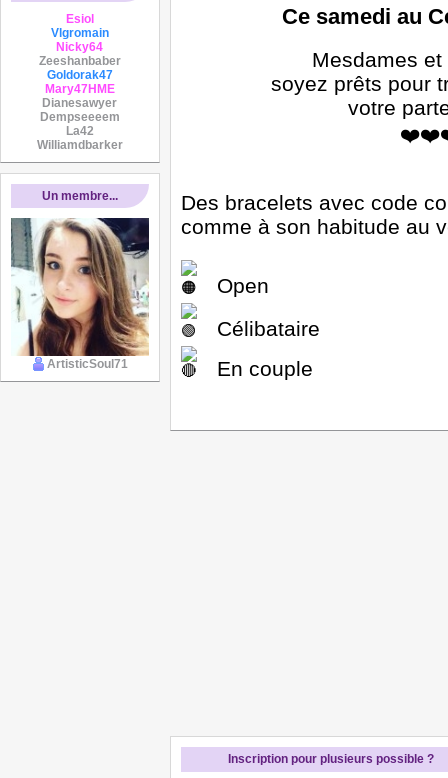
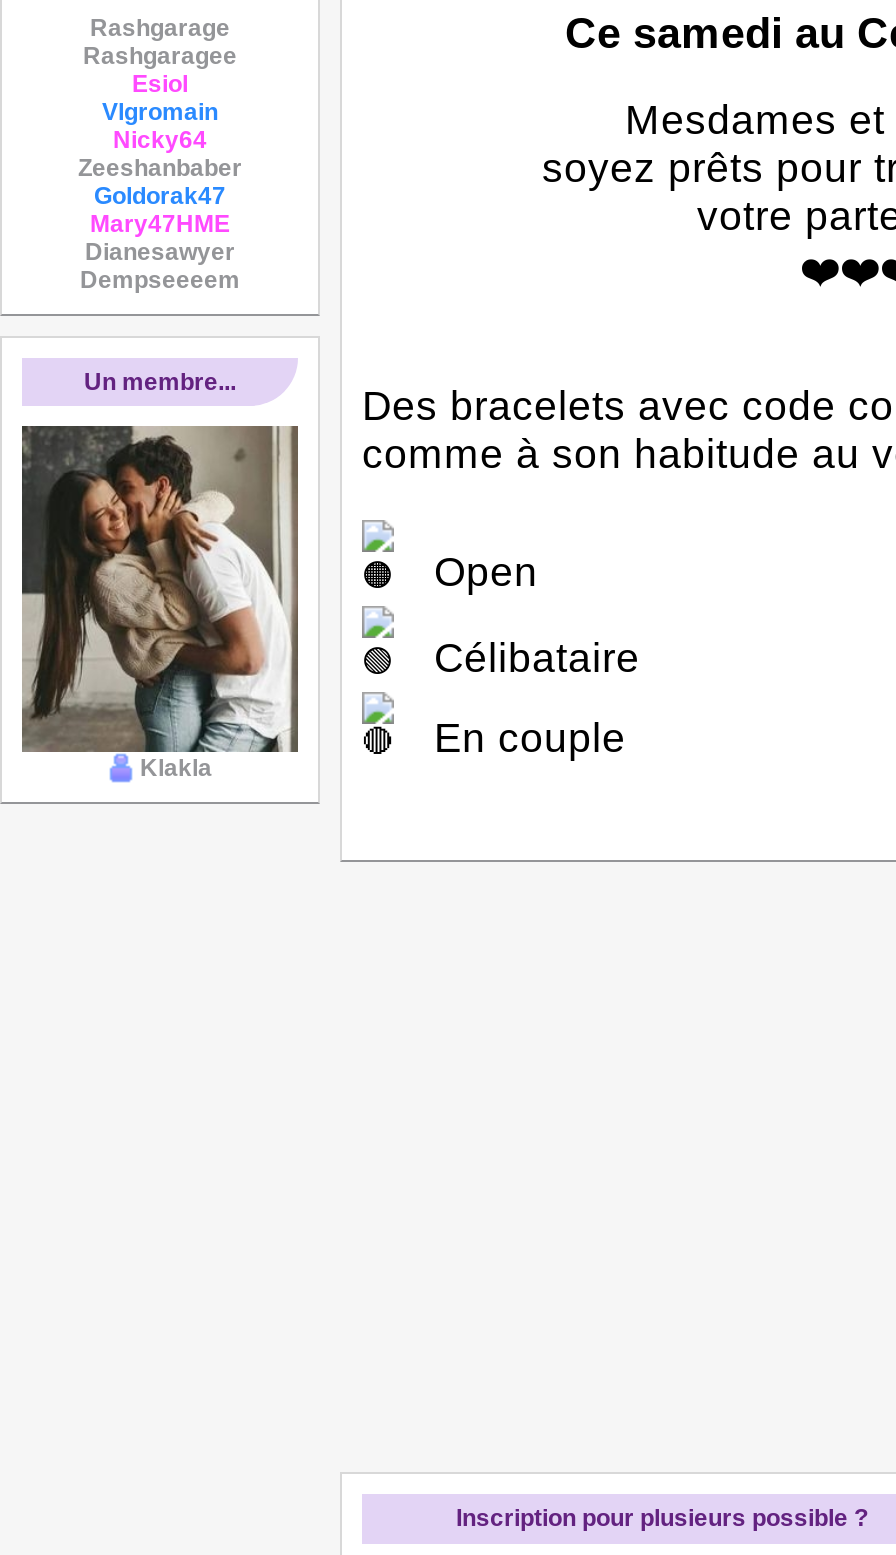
moved down: Esiol | Vlgromain | Nicky64 | Zeeshanbaber | Goldorak47 | Mary47HME | Dianesawyer | Dempseeeem

+ Rashgarage
+ Rashgaragee

- La42
- Williamdbarker

- [image]
- ArtisticSoul71
+ [image]
+ Klakla
